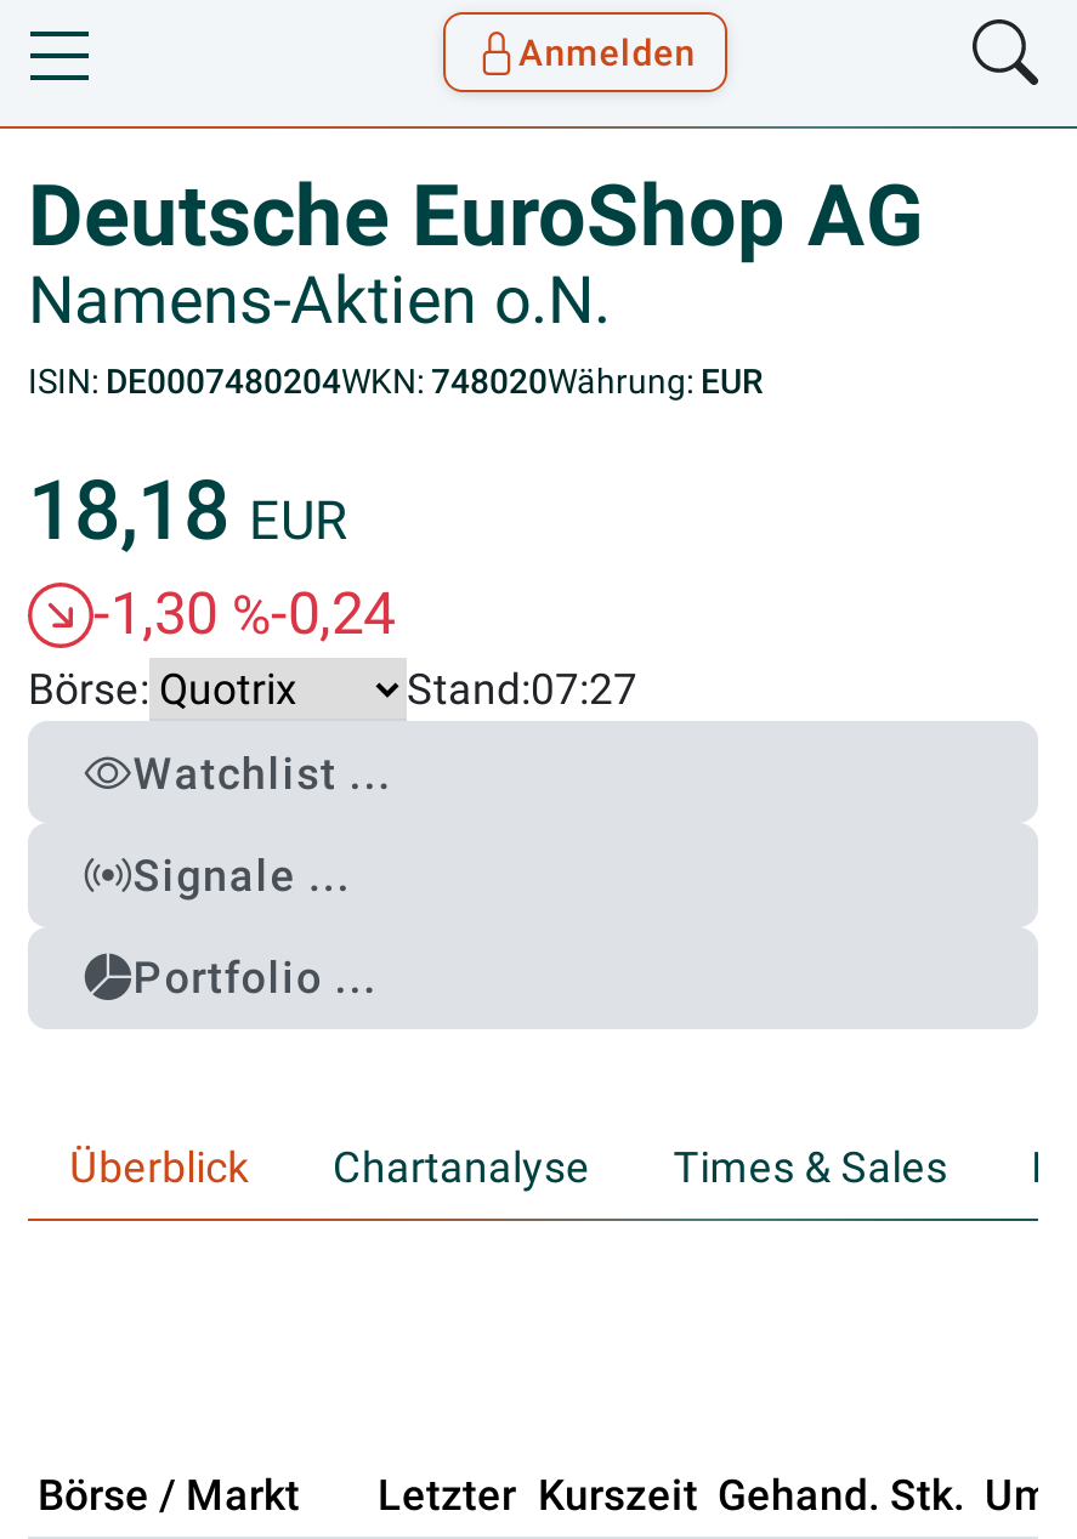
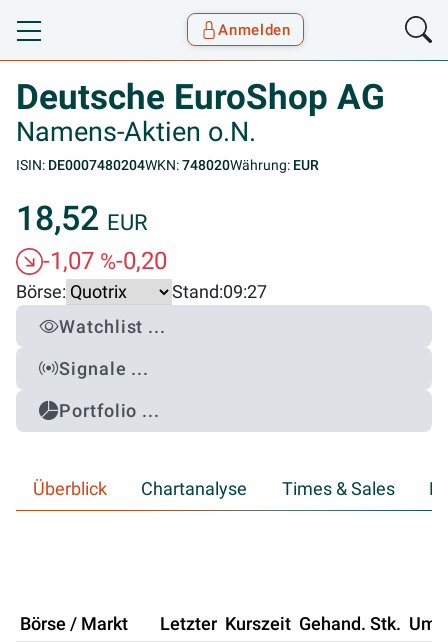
- 18,18 EUR
+ 18,52 EUR

- -1,30 %-0,24
+ -1,07 %-0,20

- Stand:07:27
+ Stand:09:27
